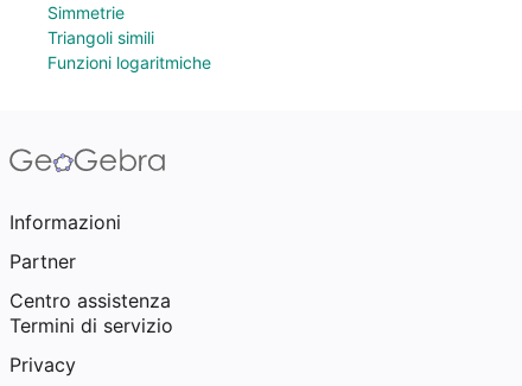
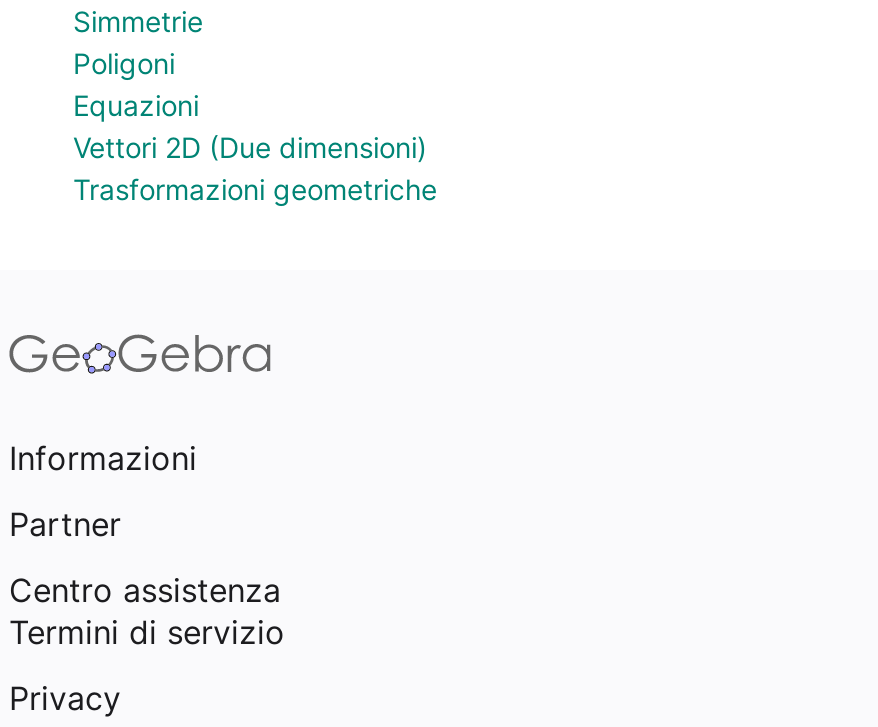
- Triangoli simili
- Funzioni logaritmiche
+ Poligoni
+ Equazioni
+ Vettori 2D (Due dimensioni)
+ Trasformazioni geometriche
